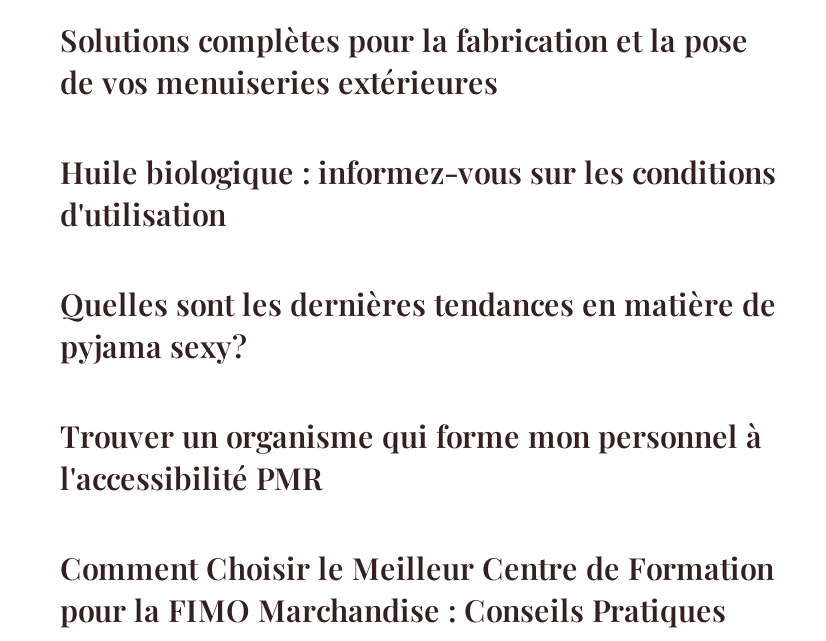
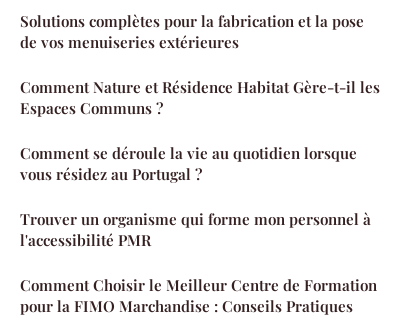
- Huile biologique : informez-vous sur les conditions
- d'utilisation
+ Comment Nature et Résidence Habitat Gère-t-il les
+ Espaces Communs ?

- Quelles sont les dernières tendances en matière de
- pyjama sexy?
+ Comment se déroule la vie au quotidien lorsque
+ vous résidez au Portugal ?
